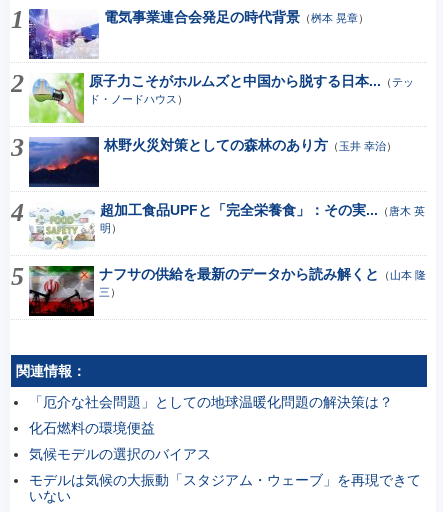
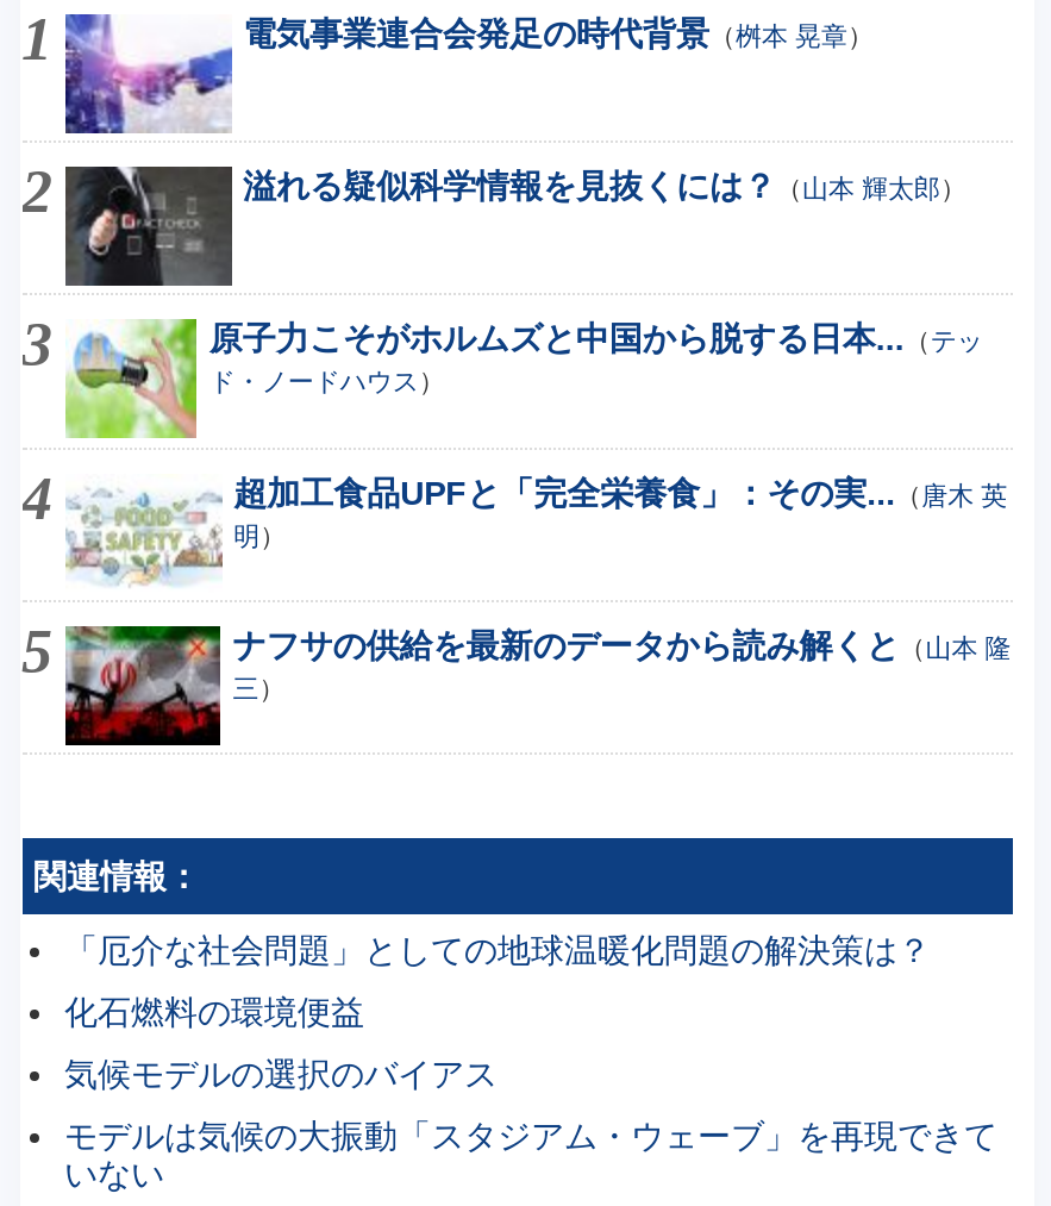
+ [image]
+ 溢れる疑似科学情報を見抜くには？（山本 輝太郎）

moved down: [image] | 原子力こそがホルムズと中国から脱する日本...（テッ | ド・ノードハウス）

- [image]
- 林野火災対策としての森林のあり方（玉井 幸治）
